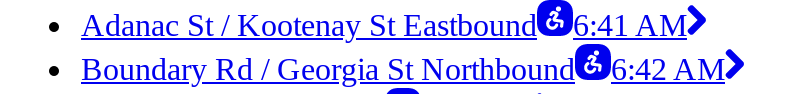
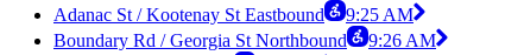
- Adanac St / Kootenay St Eastbound 6:41 AM
+ Adanac St / Kootenay St Eastbound 9:25 AM

- Boundary Rd / Georgia St Northbound 6:42 AM
+ Boundary Rd / Georgia St Northbound 9:26 AM
